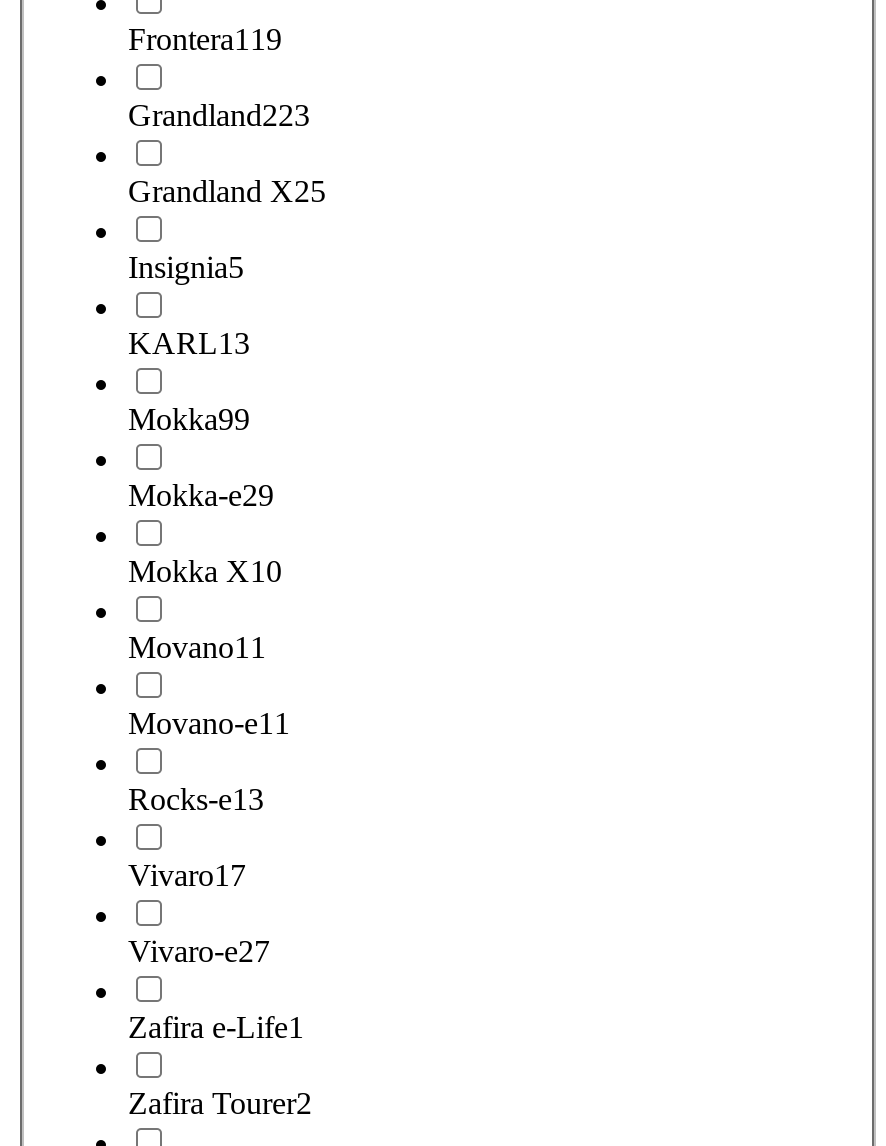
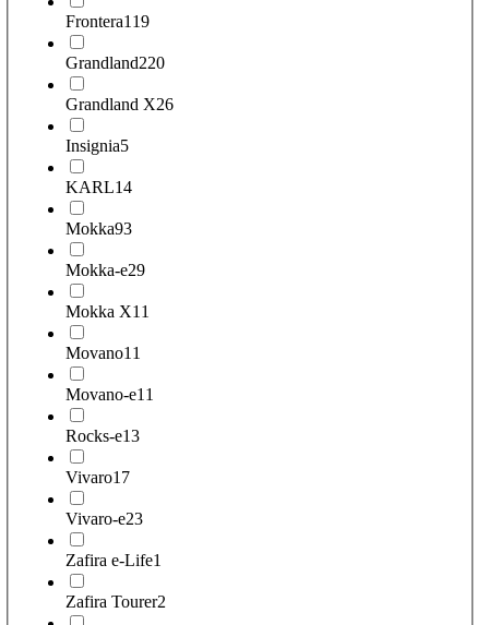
- Grandland223
+ Grandland220

- Grandland X25
+ Grandland X26

- KARL 13
+ KARL 14

- Mokka99
+ Mokka93

- Mokka X 10
+ Mokka X 11

- Vivaro-e27
+ Vivaro-e23
